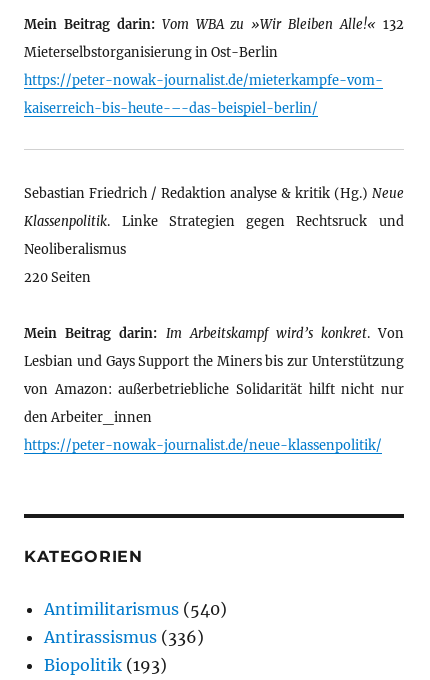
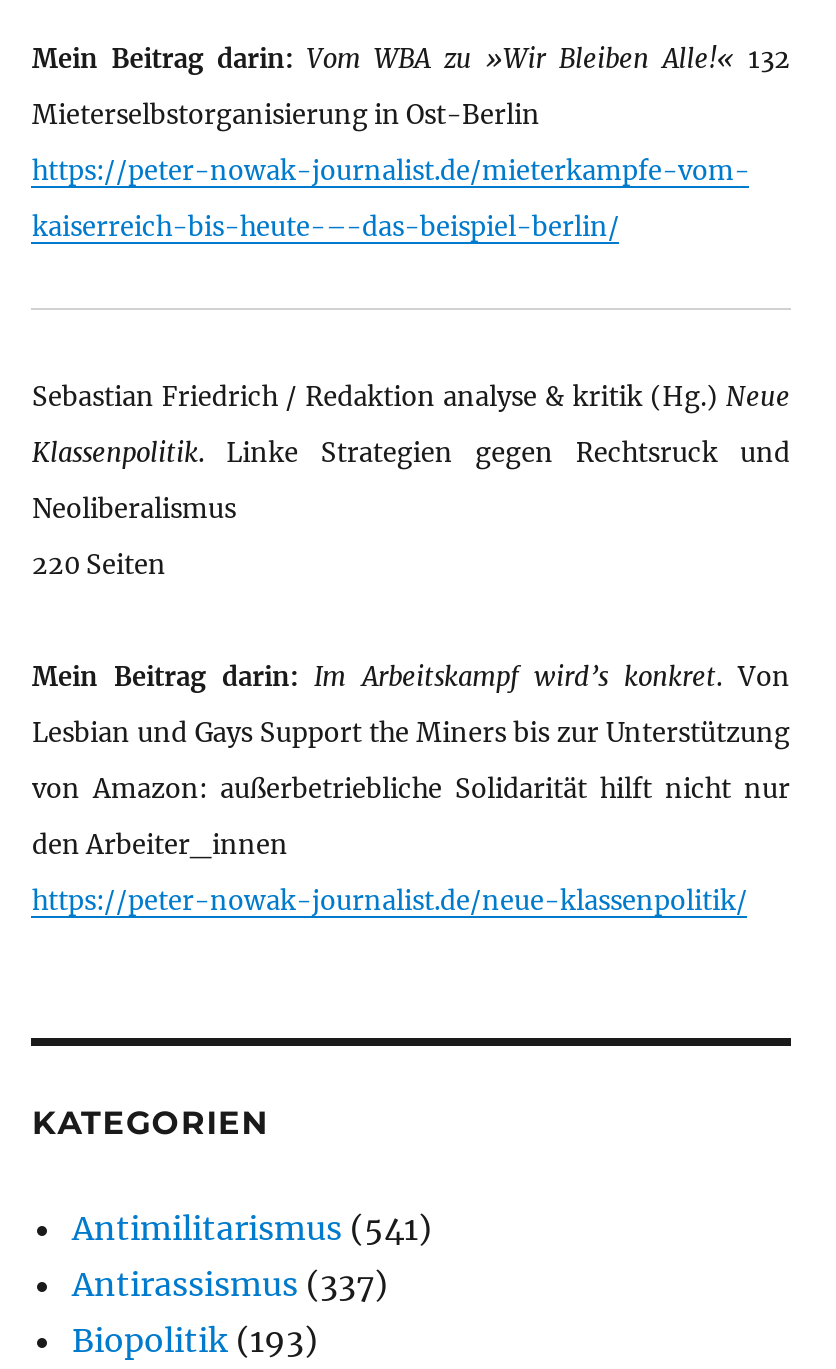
- Antimilitarismus (540)
+ Antimilitarismus (541)

- Antirassismus (336)
+ Antirassismus (337)
